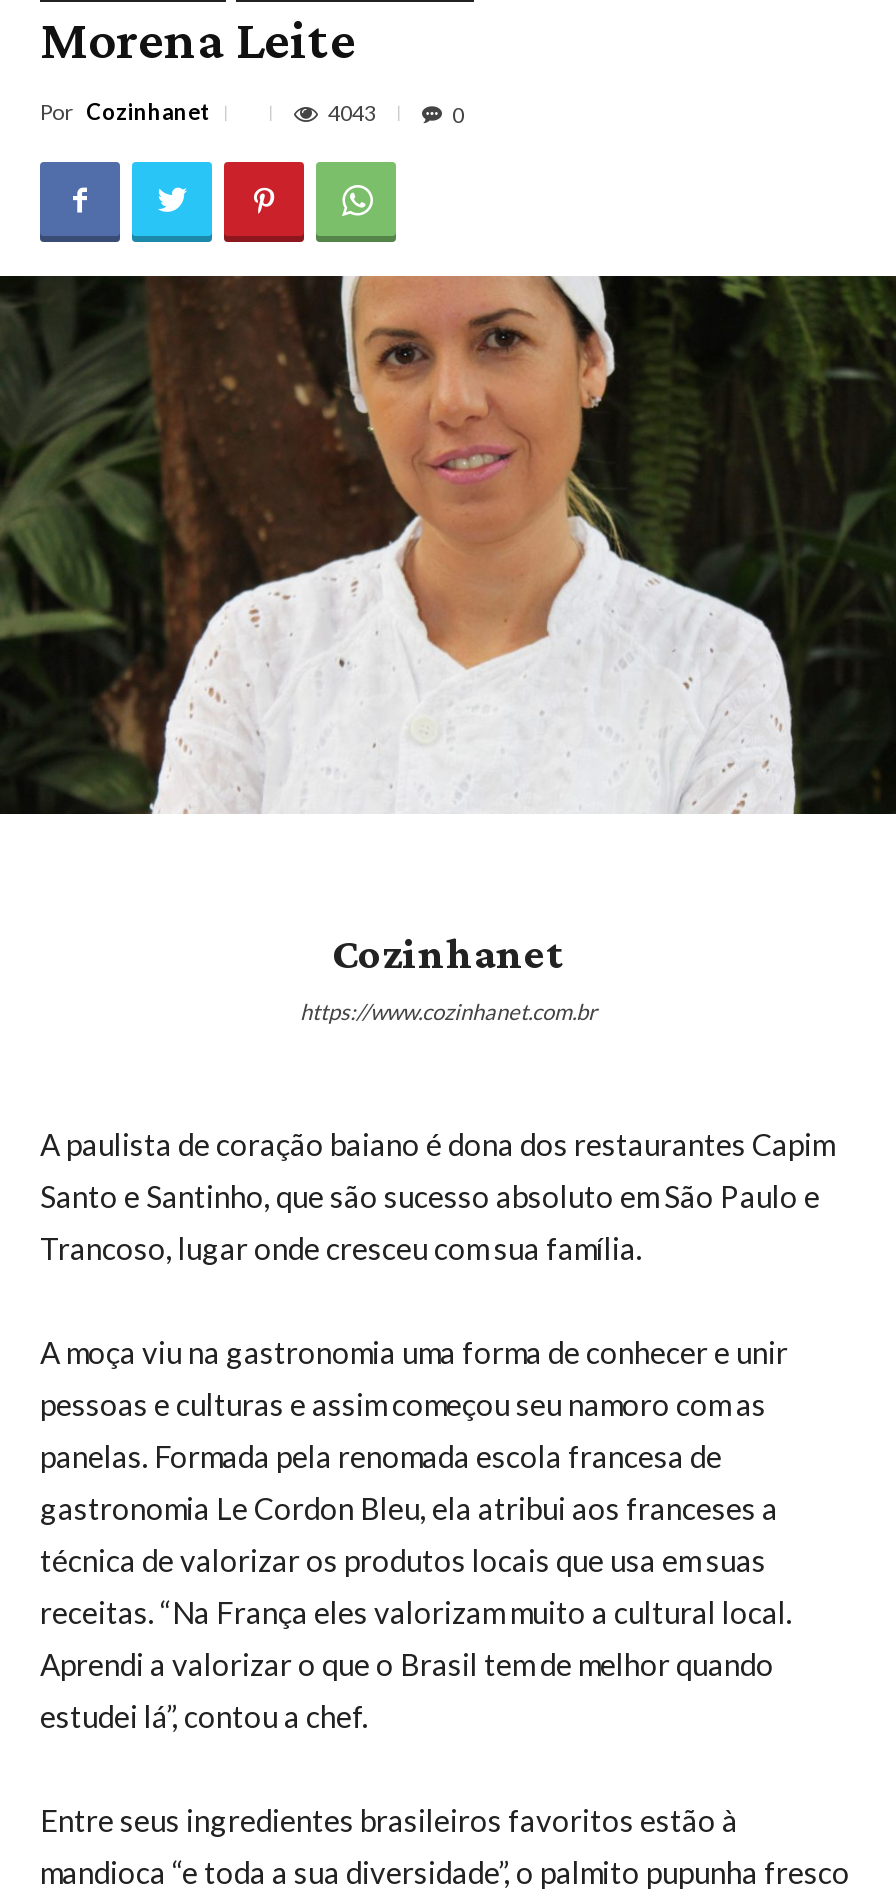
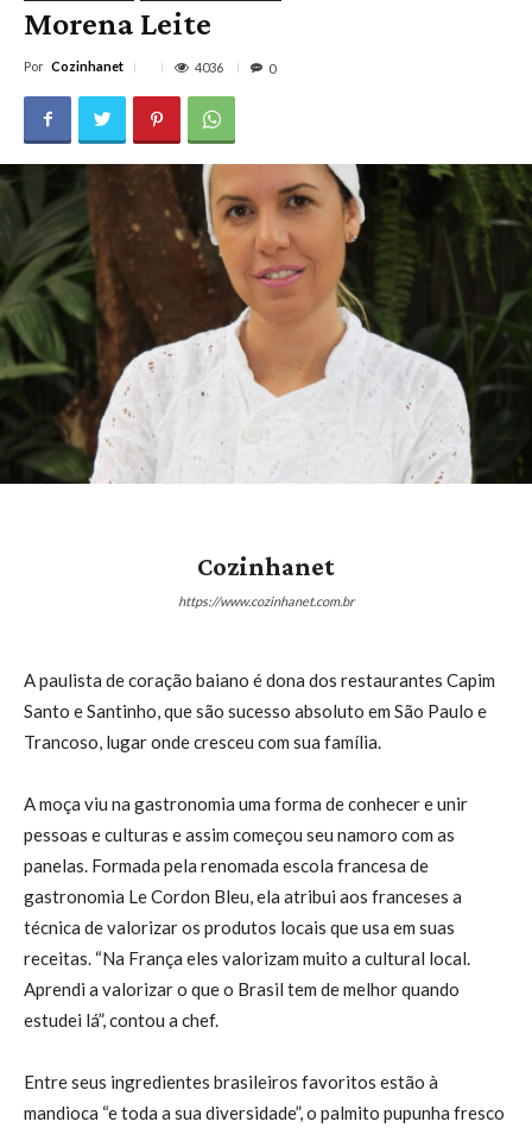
- 4043
+ 4036
